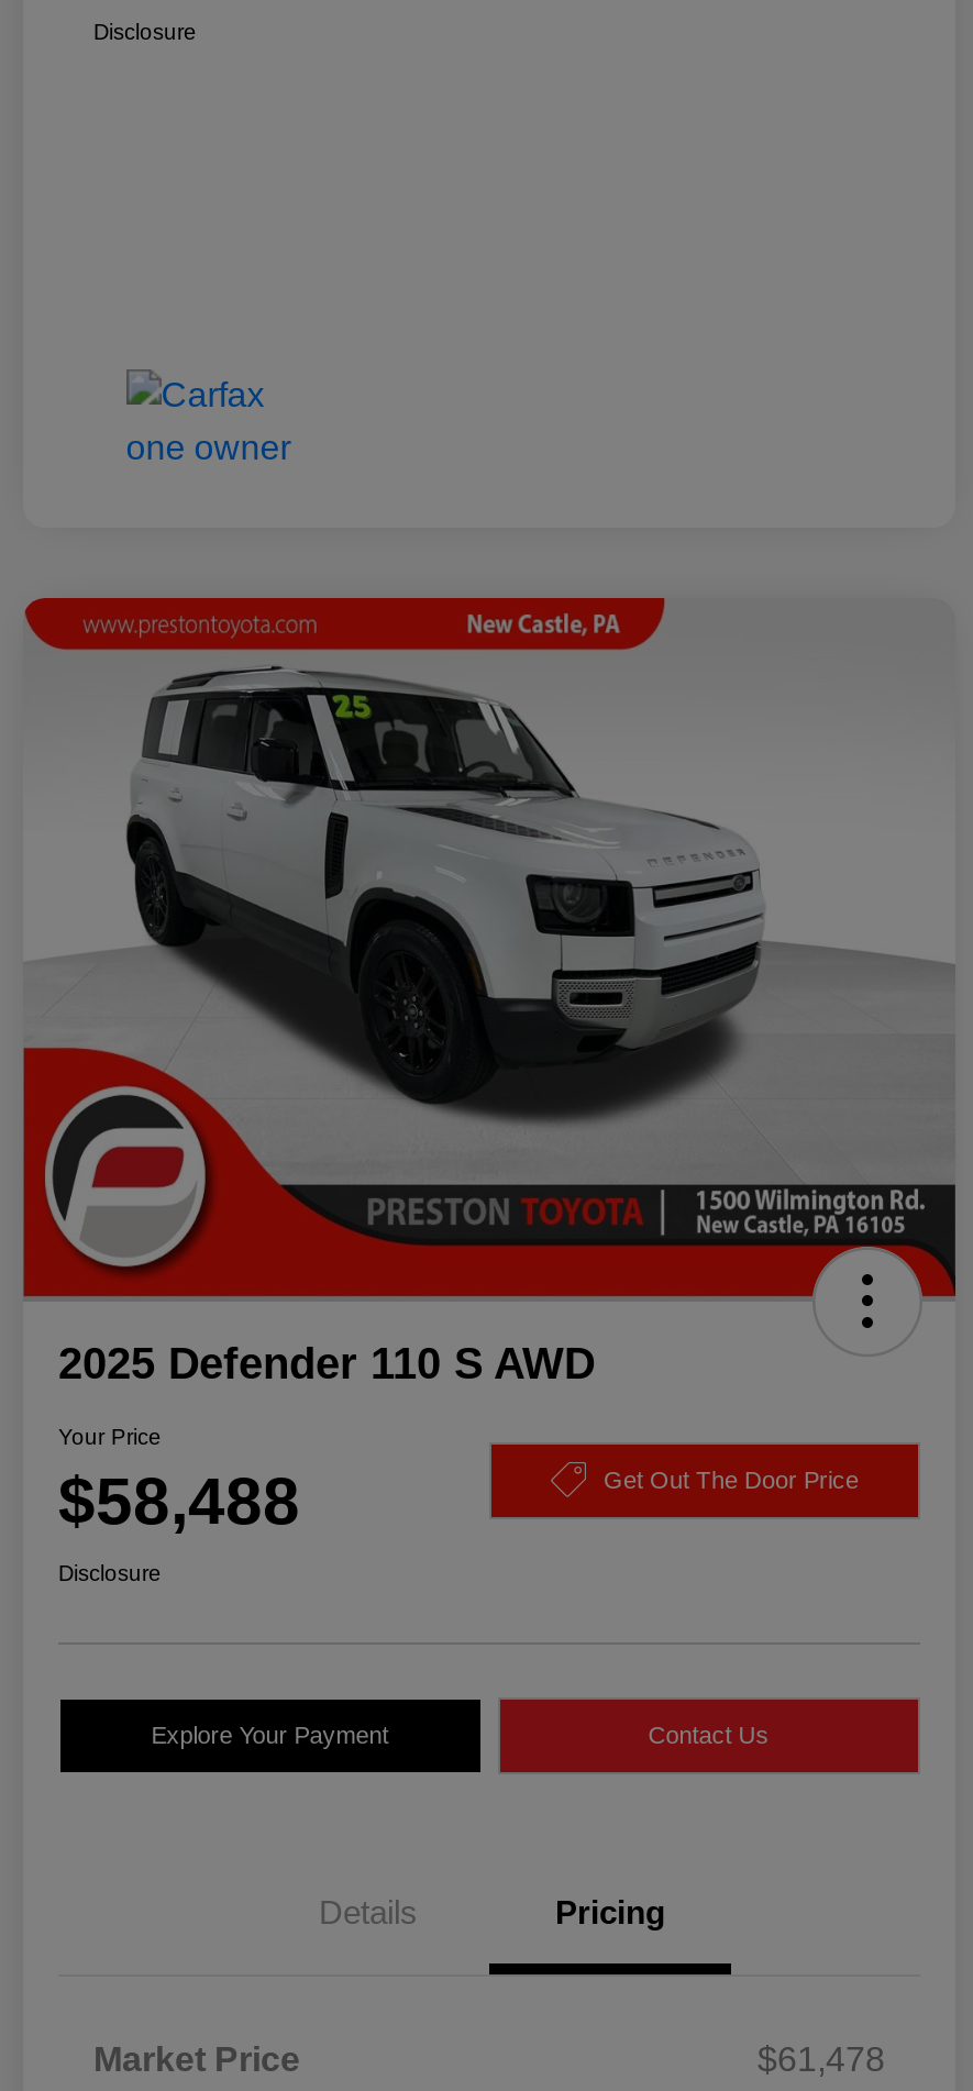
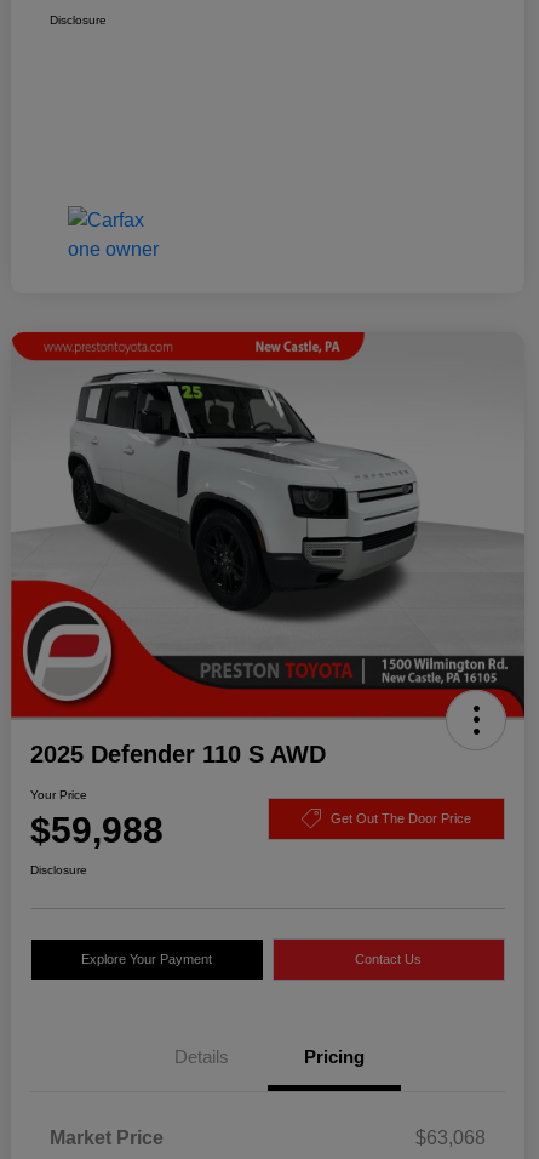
- $58,488
+ $59,988

- $61,478
+ $63,068
